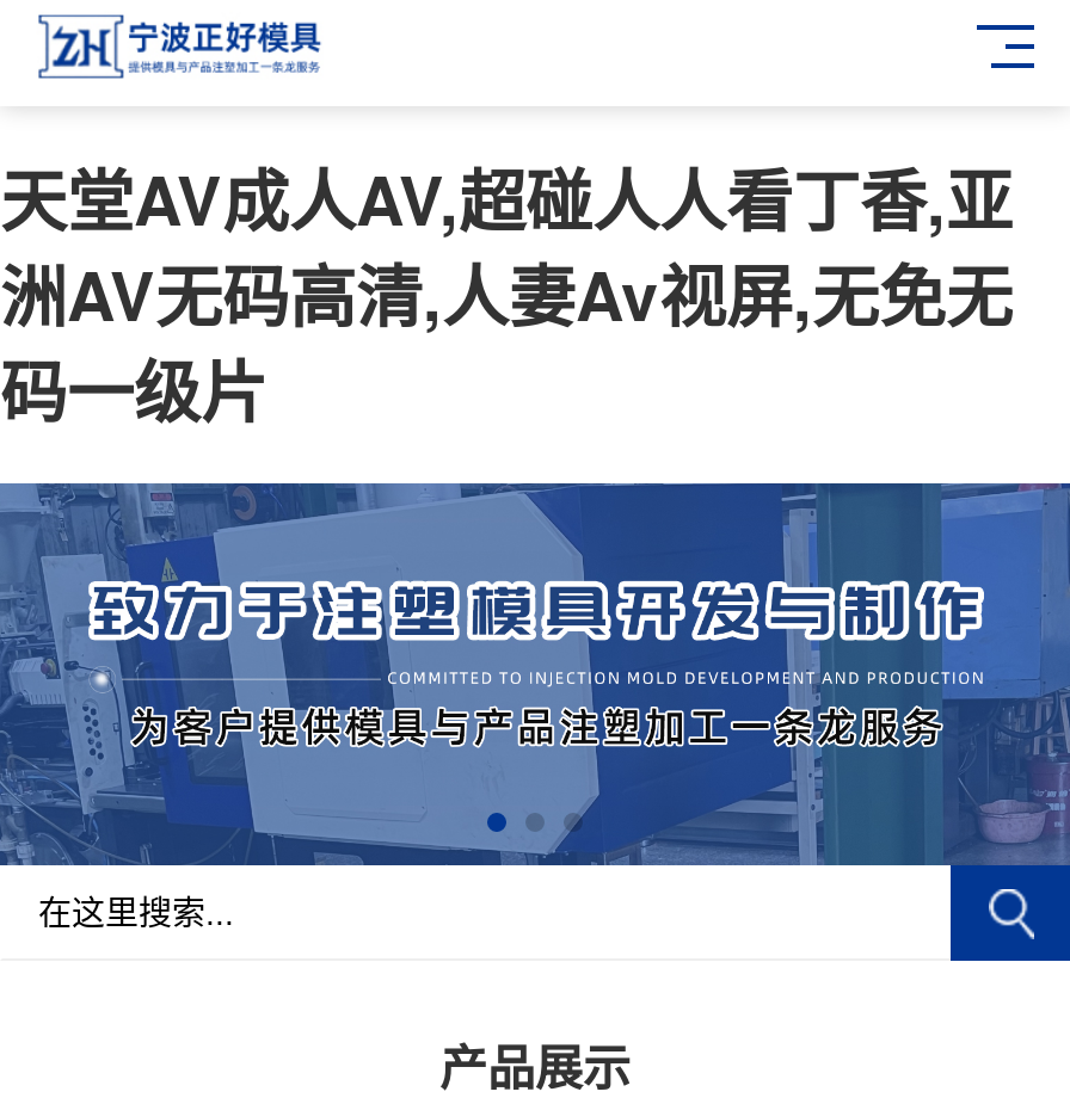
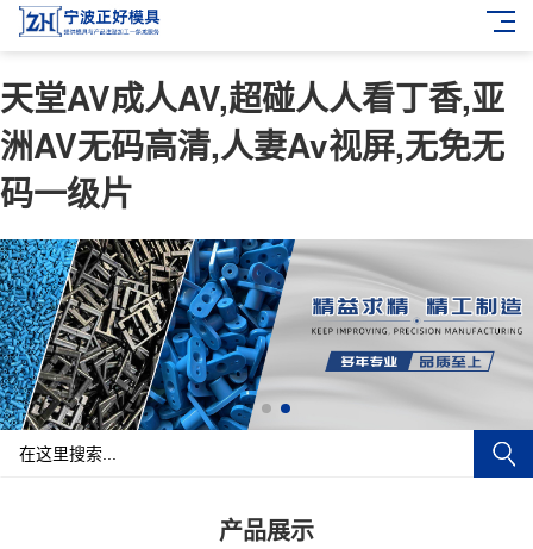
- [image]
+ [image]
